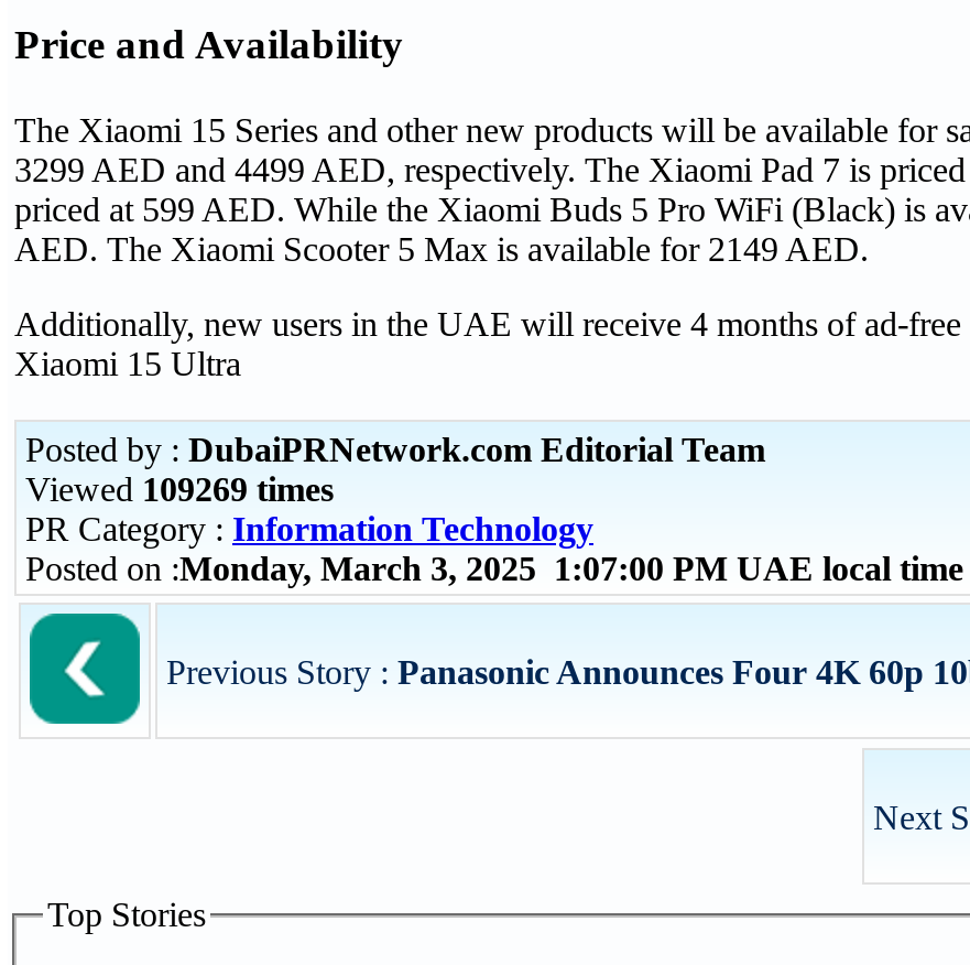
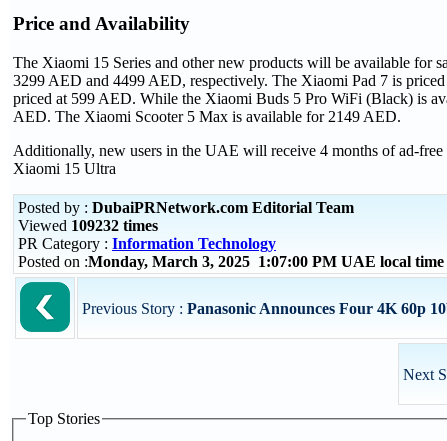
- Viewed 109269 times
+ Viewed 109232 times
